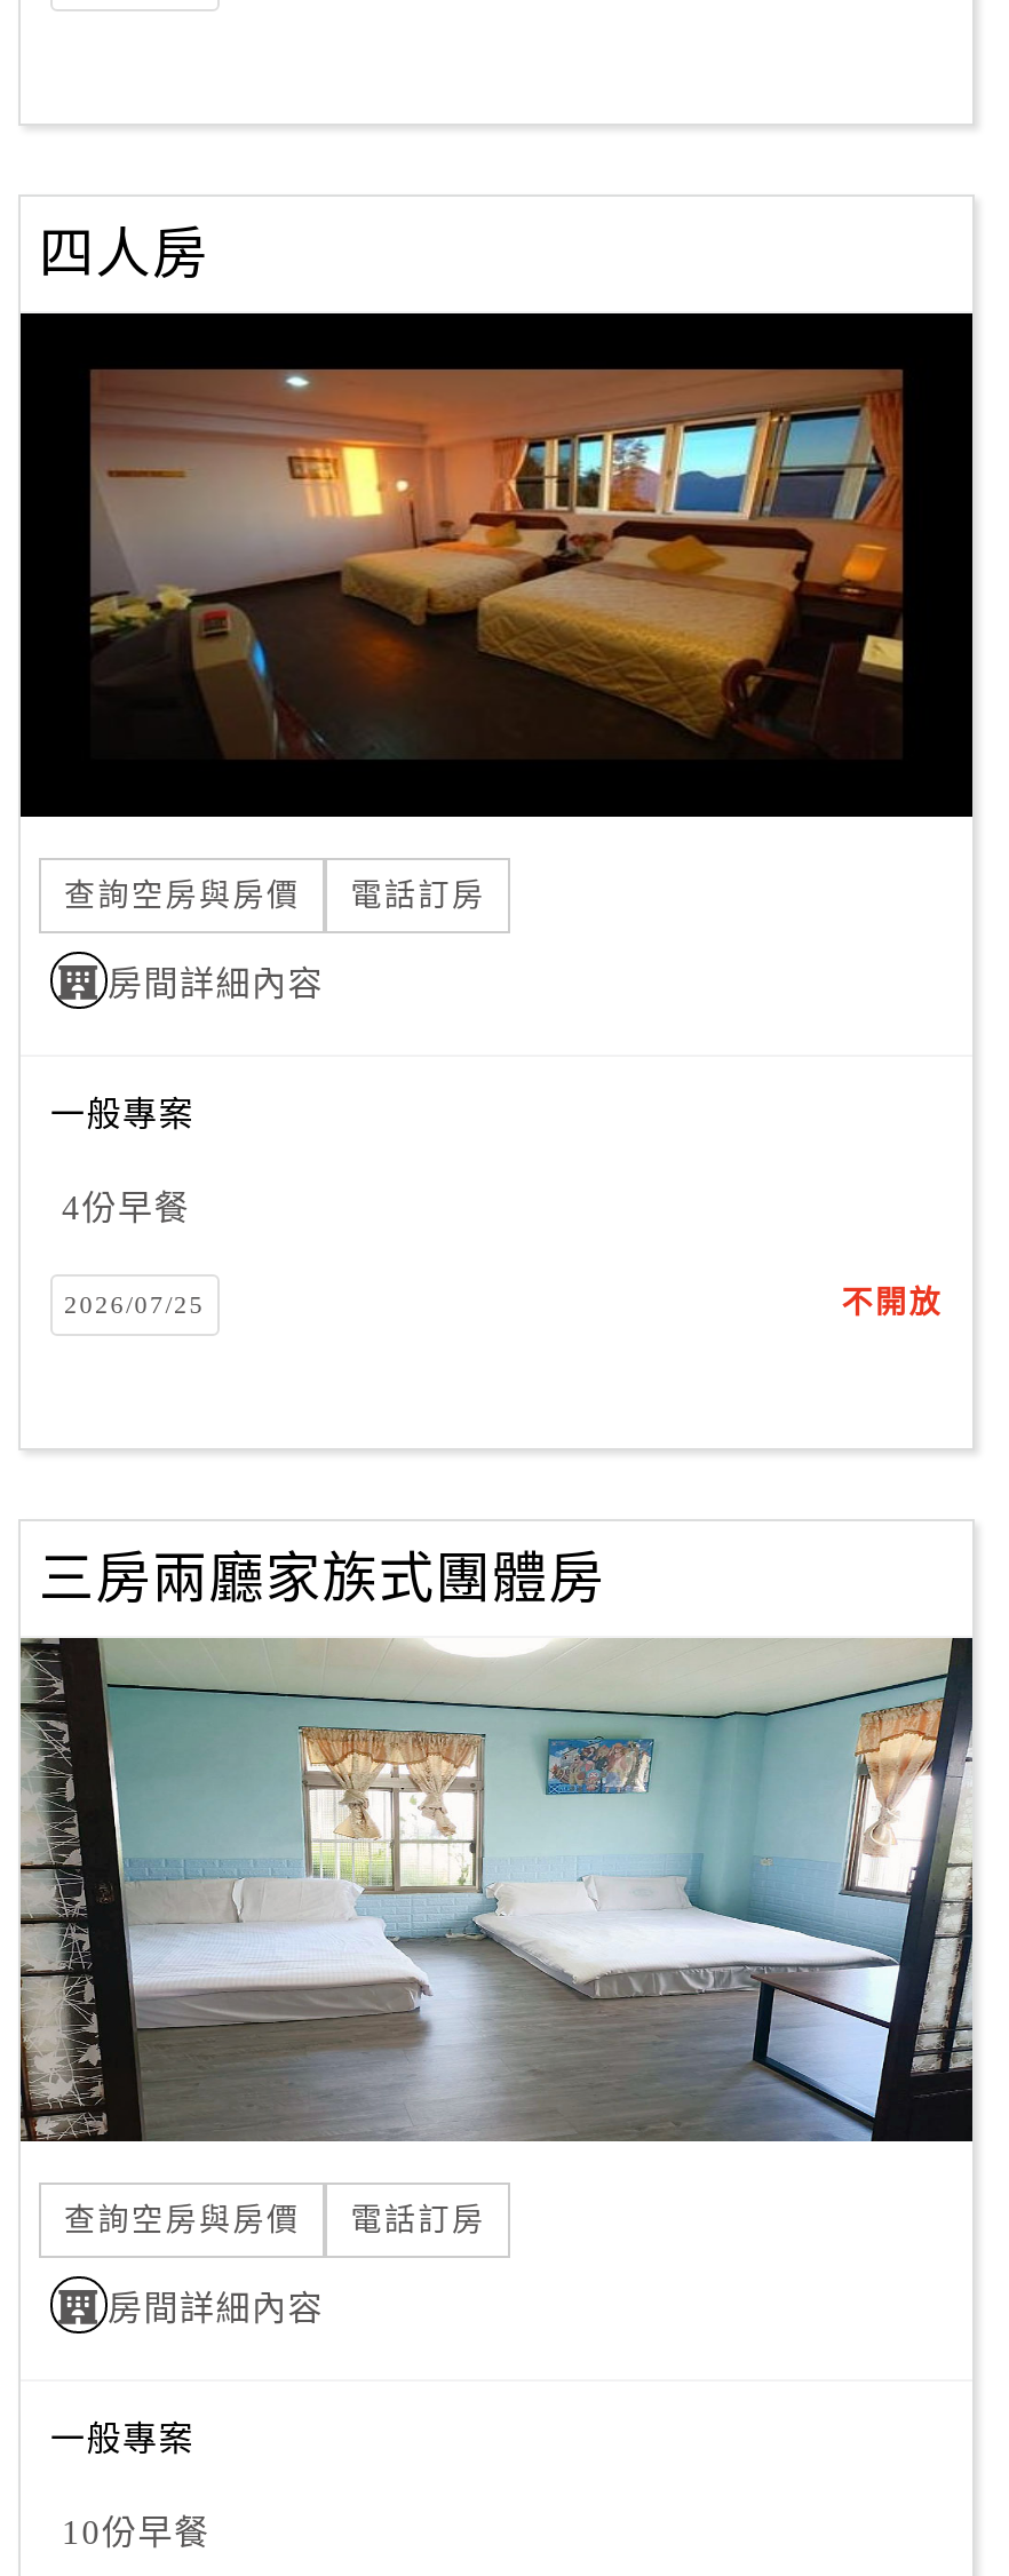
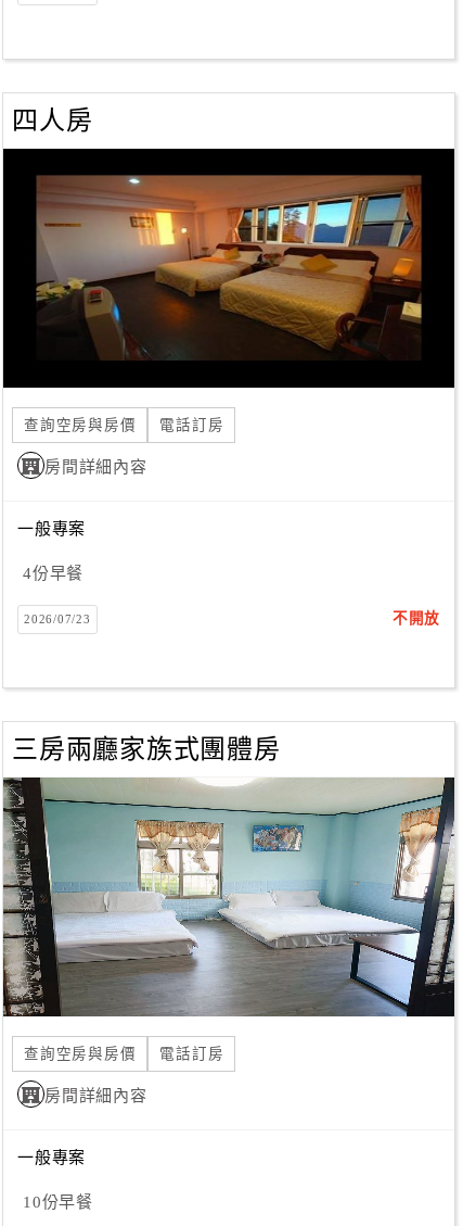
- 2026/07/25
+ 2026/07/23
